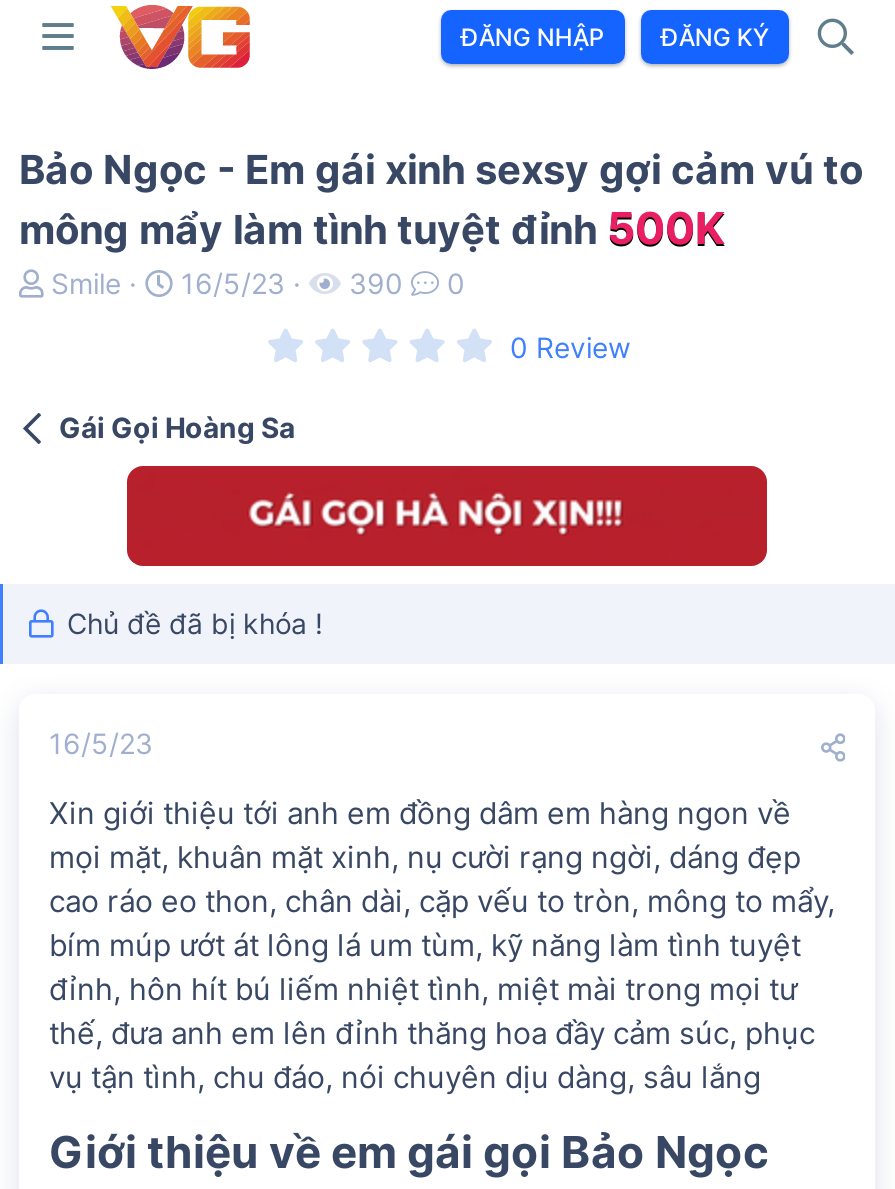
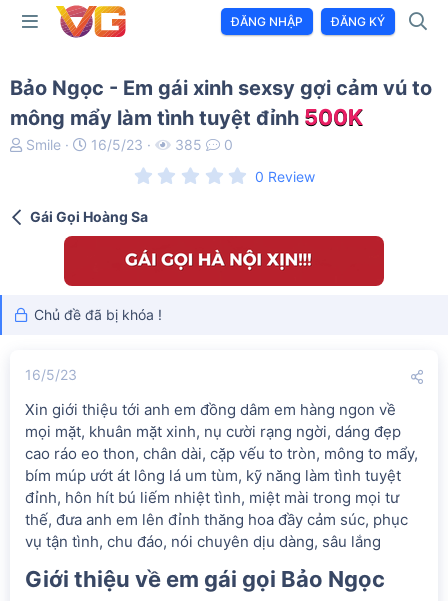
- 390
+ 385
